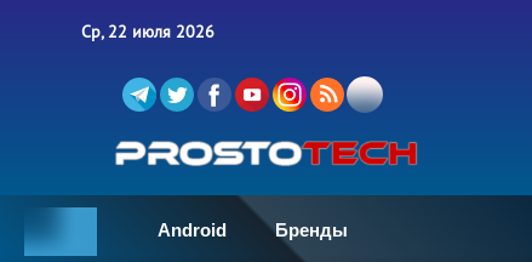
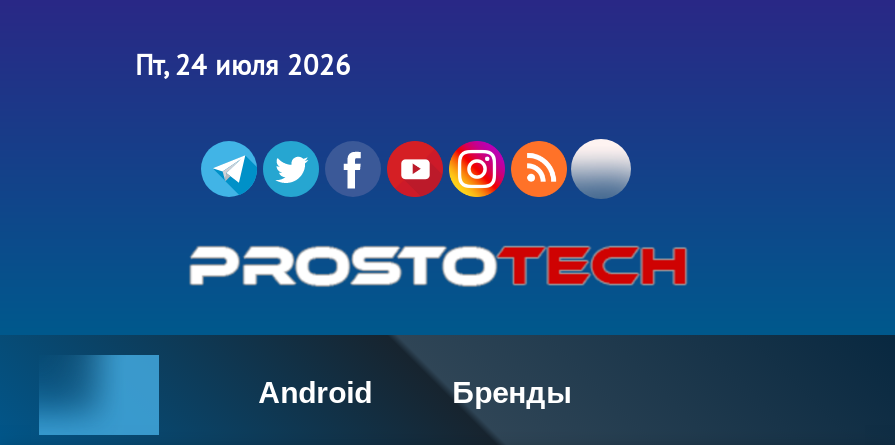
- Ср, 22 июля 2026
+ Пт, 24 июля 2026
